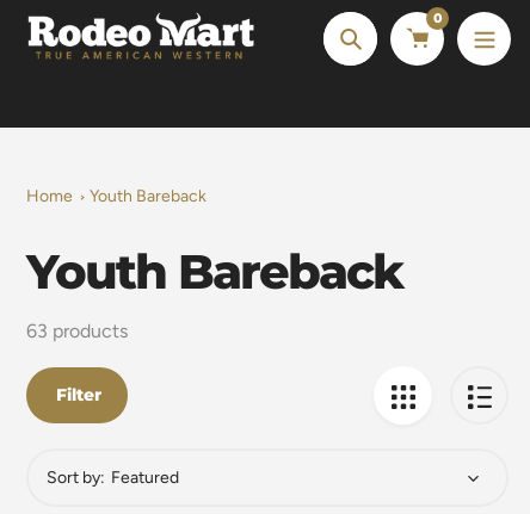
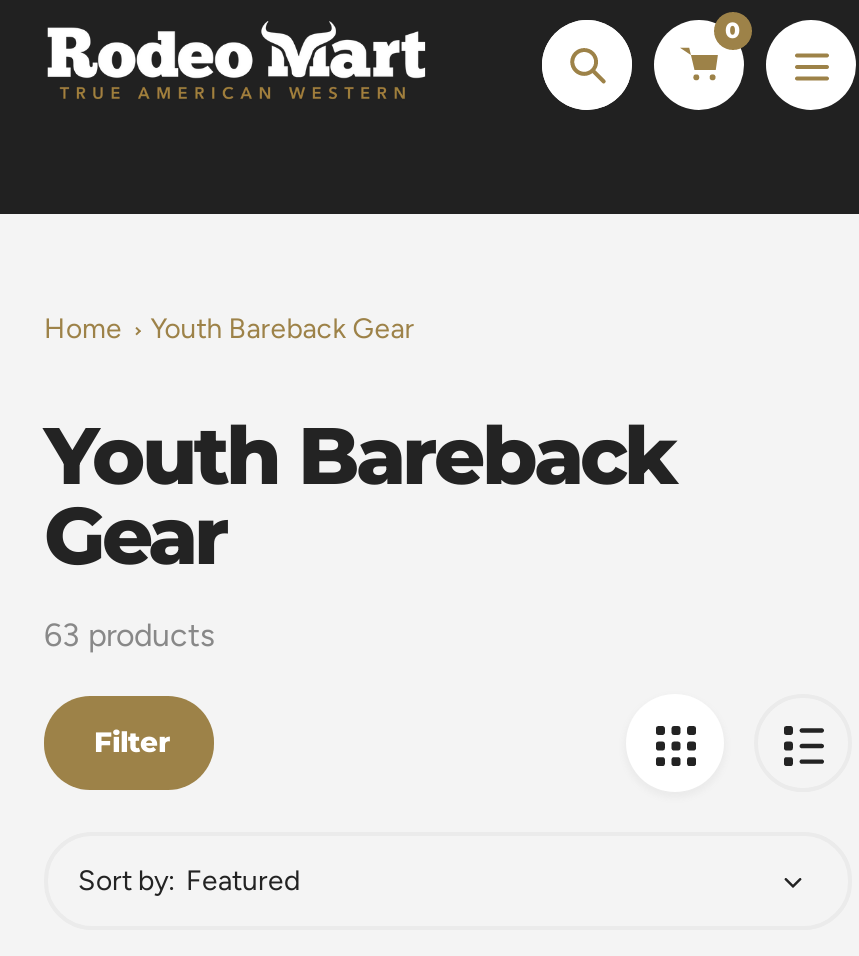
- Youth Bareback
+ Youth Bareback Gear

+ Gear
